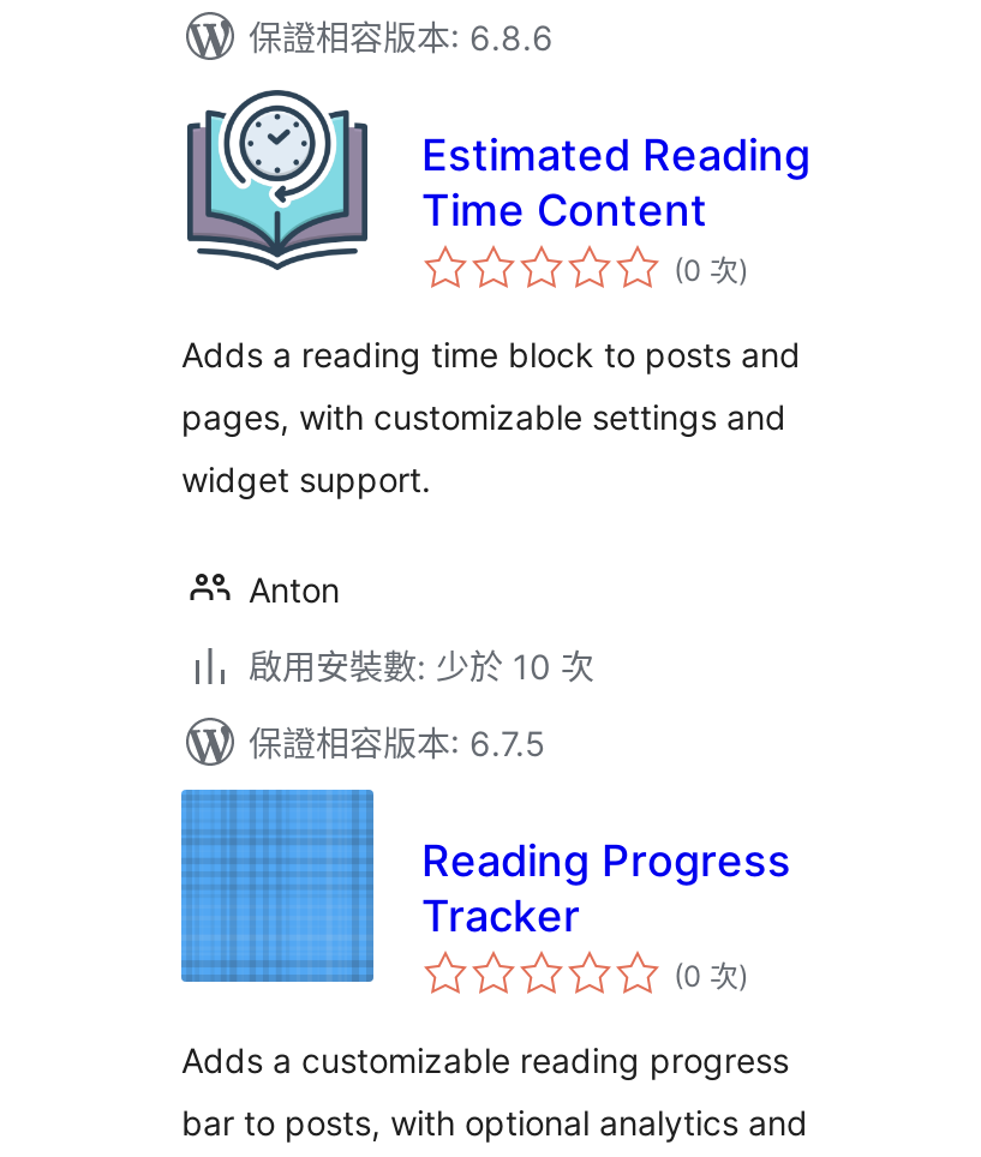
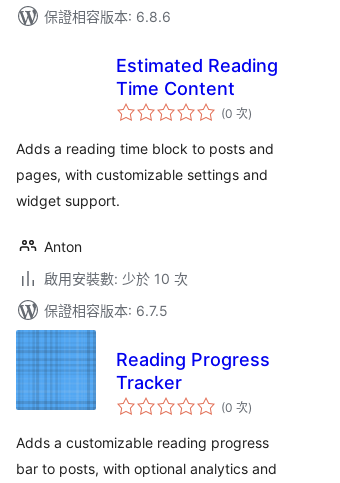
- [image]
